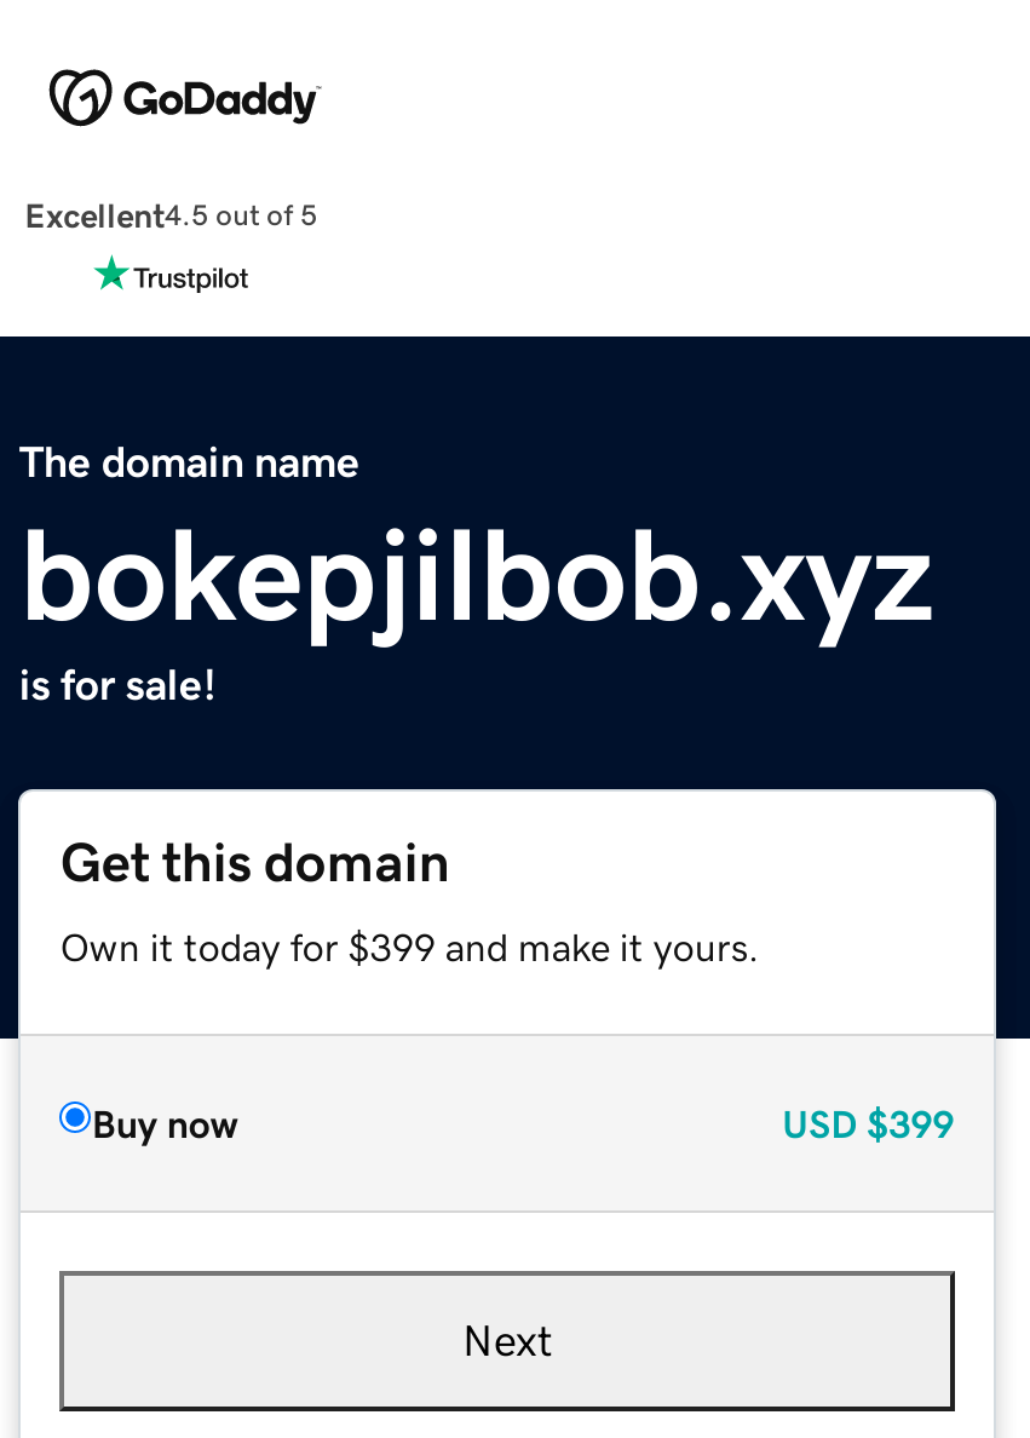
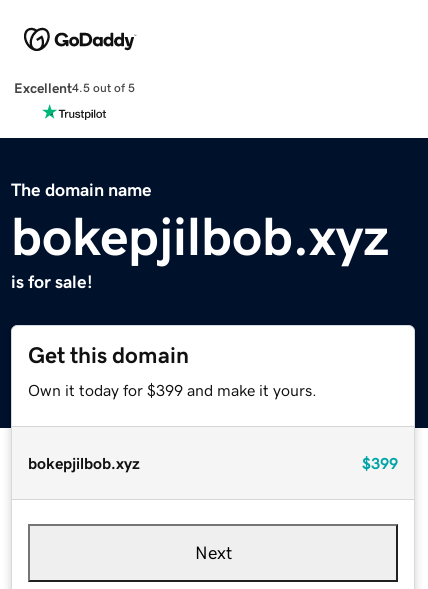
- Buy now
- USD $399
+ bokepjilbob.xyz
+ $399
